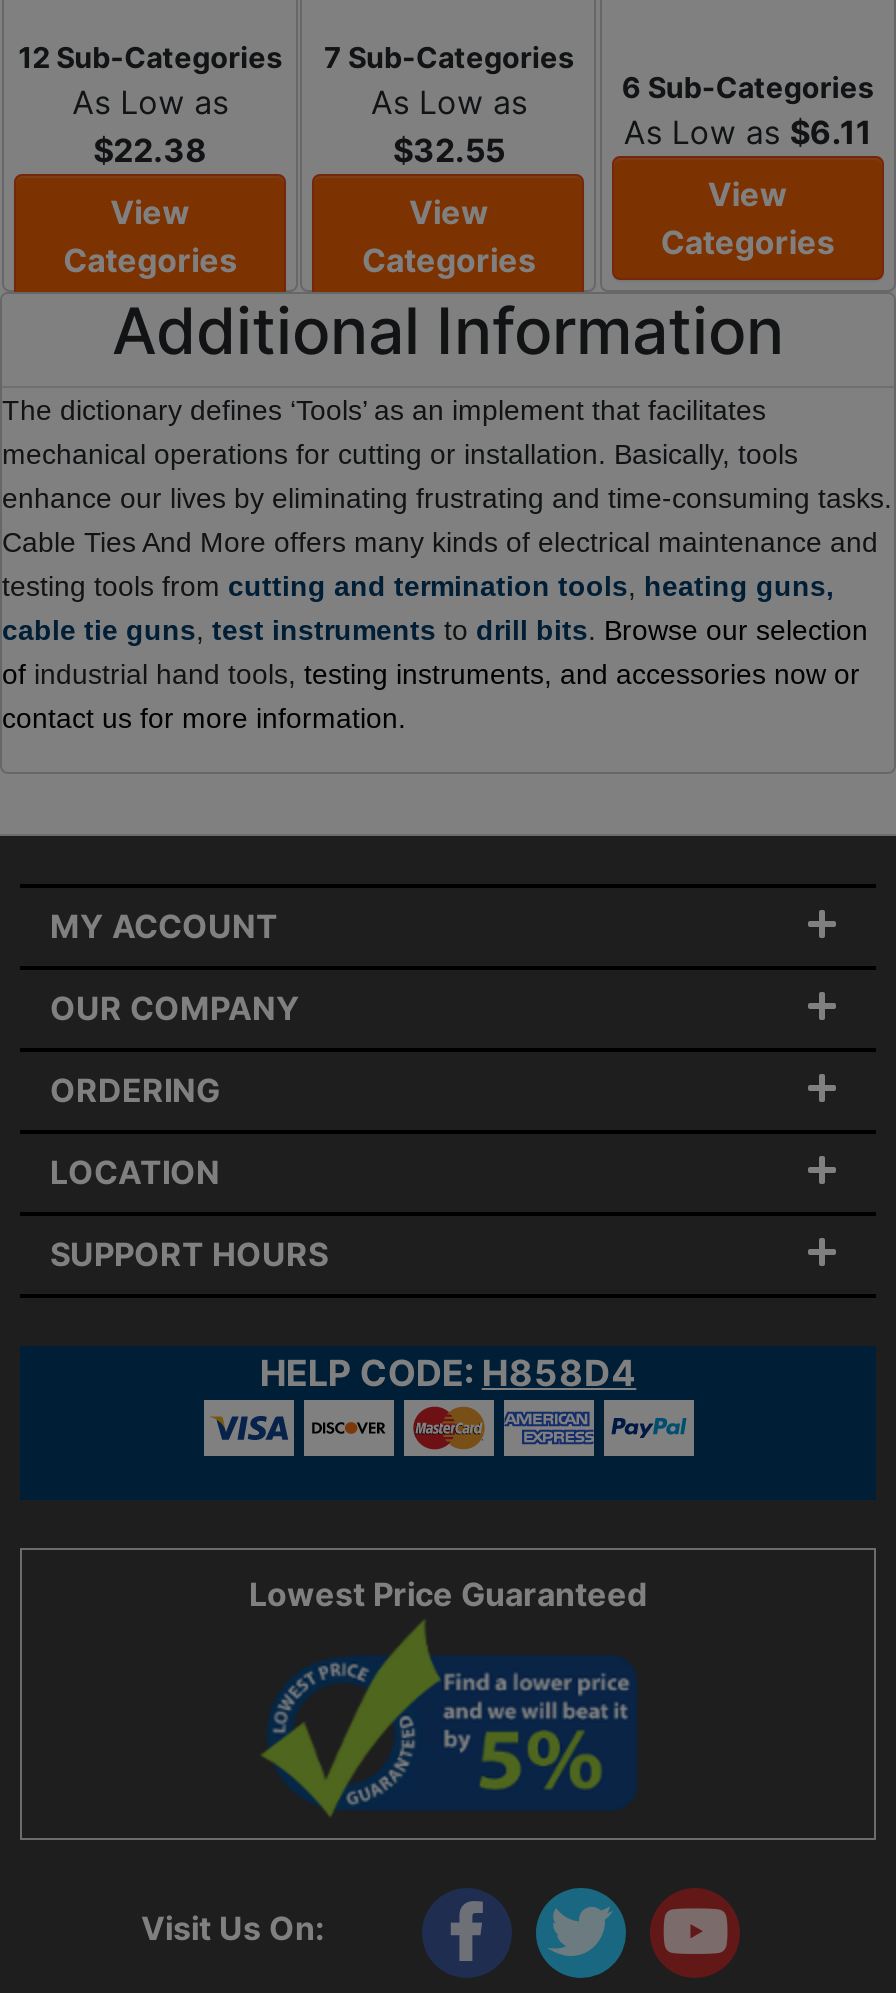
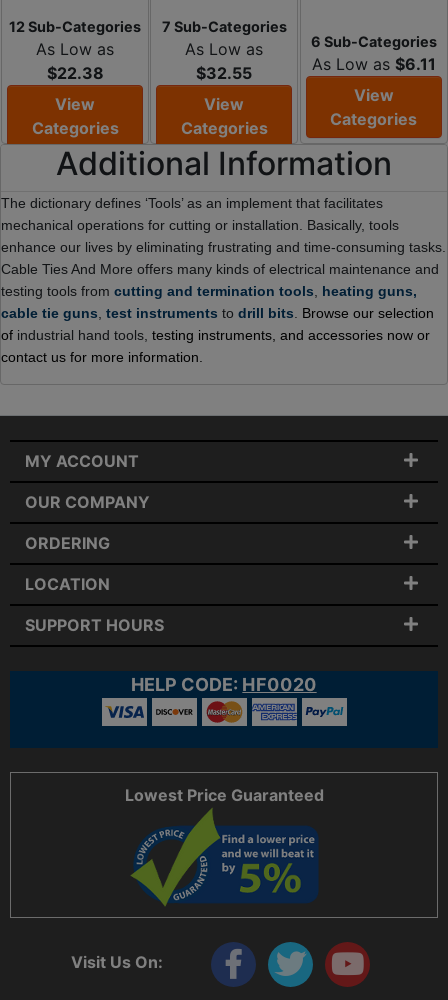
- HELP CODE: H858D4
+ HELP CODE: HF0020
